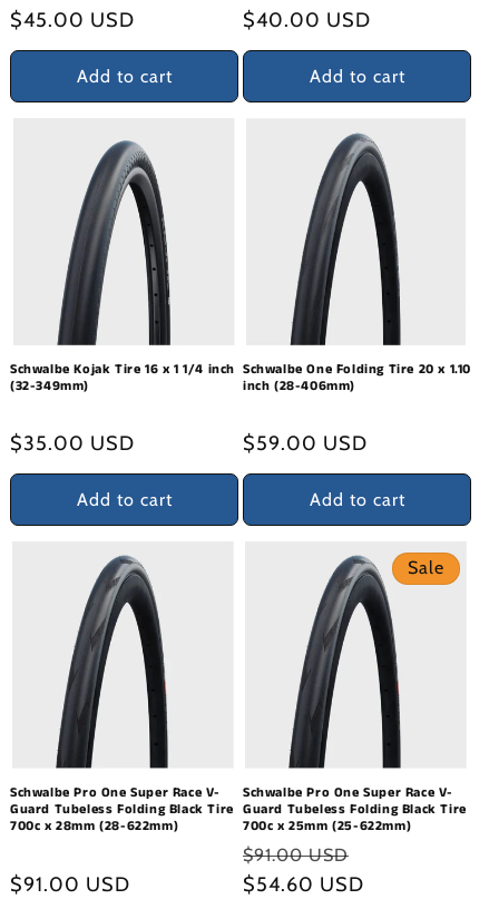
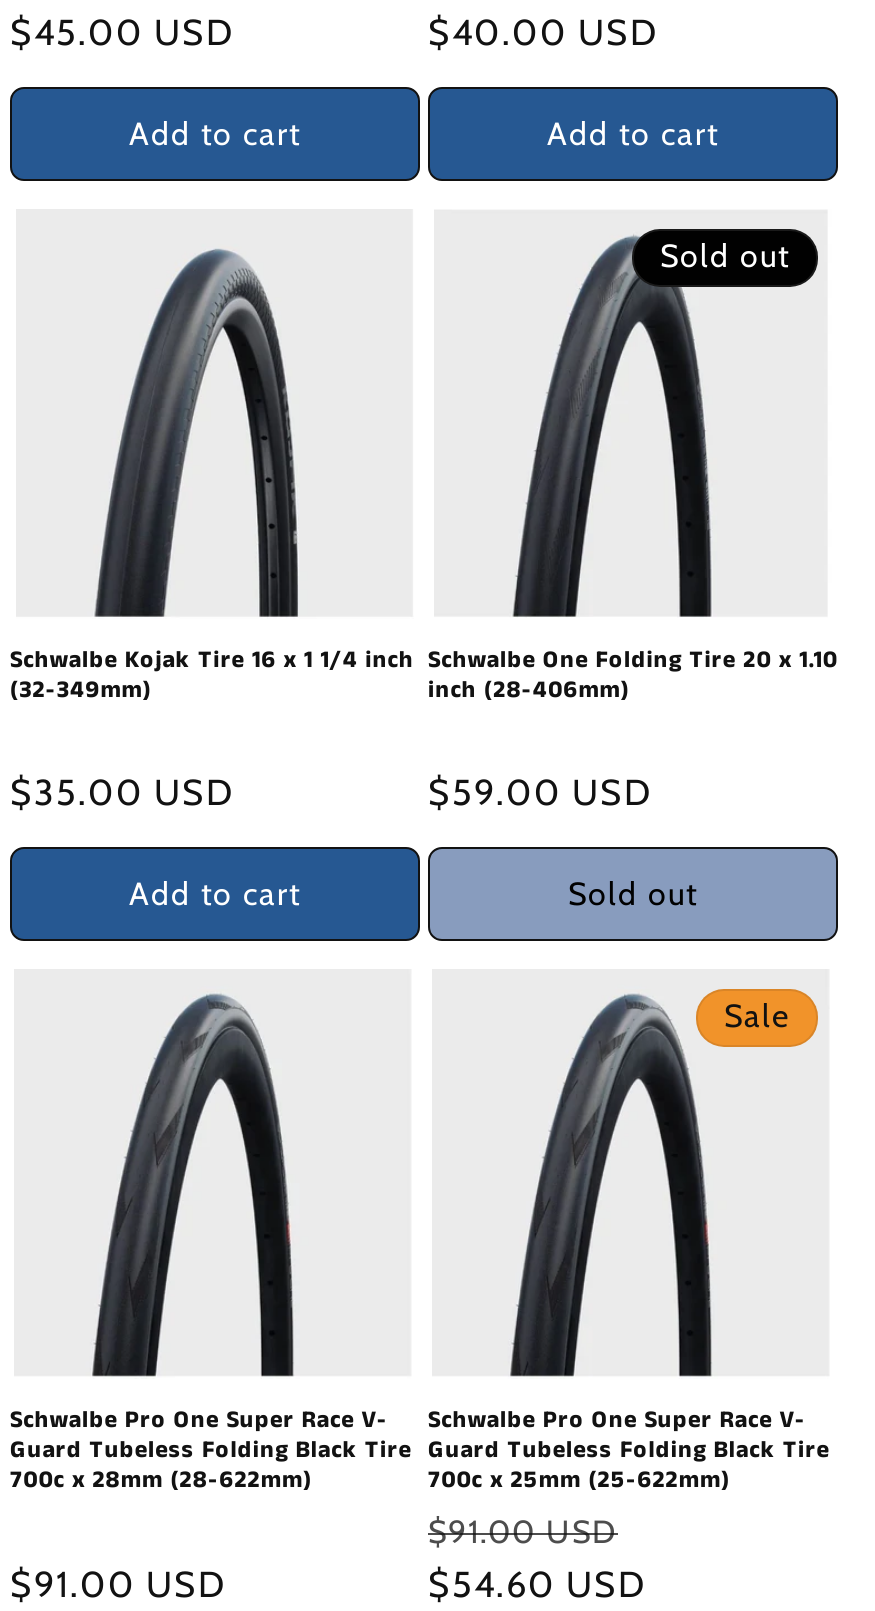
+ Sold out

- Add to cart
+ Sold out
